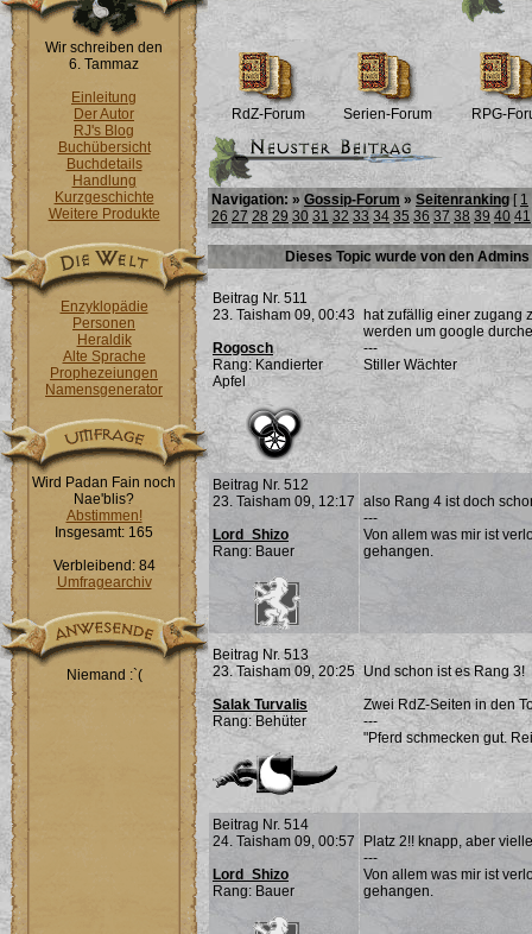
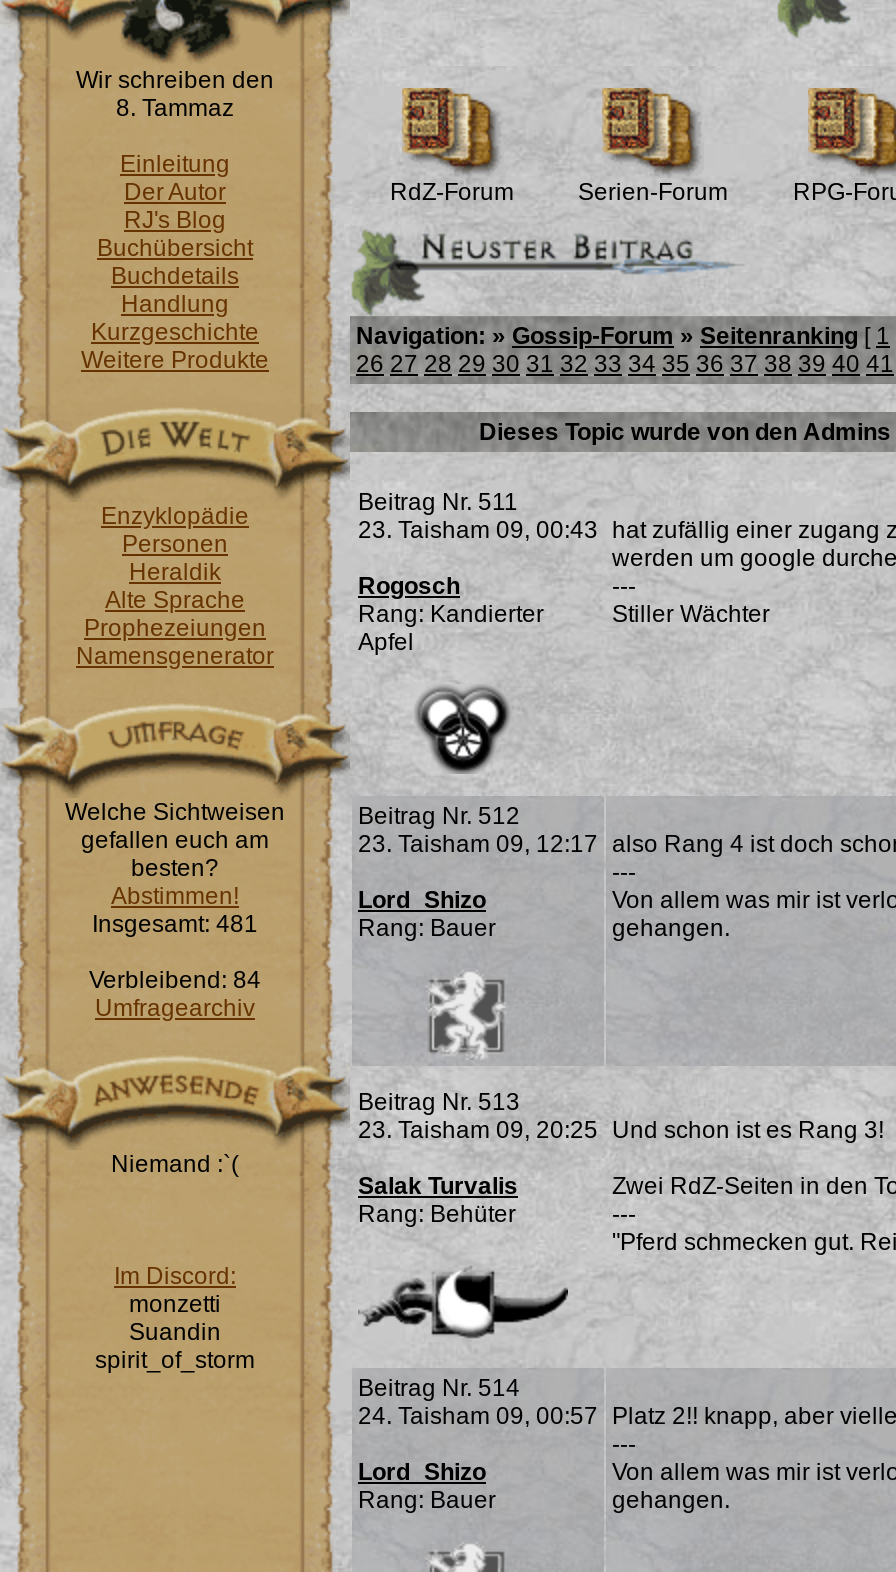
- 6. Tammaz
+ 8. Tammaz

- Wird Padan Fain noch
- Nae'blis?
+ Welche Sichtweisen
+ gefallen euch am
+ besten?

- Insgesamt: 165
+ Insgesamt: 481

+ Im Discord:
+ monzetti
+ Suandin
+ spirit_of_storm
